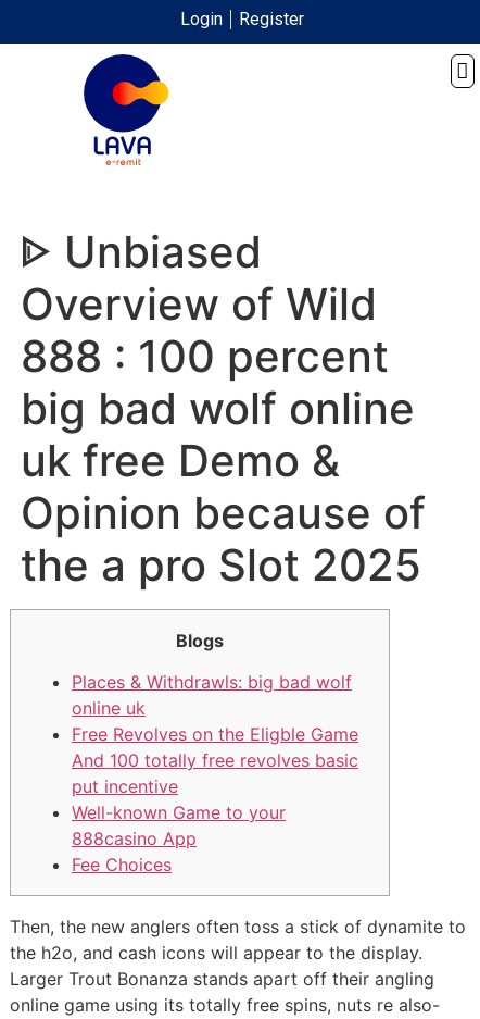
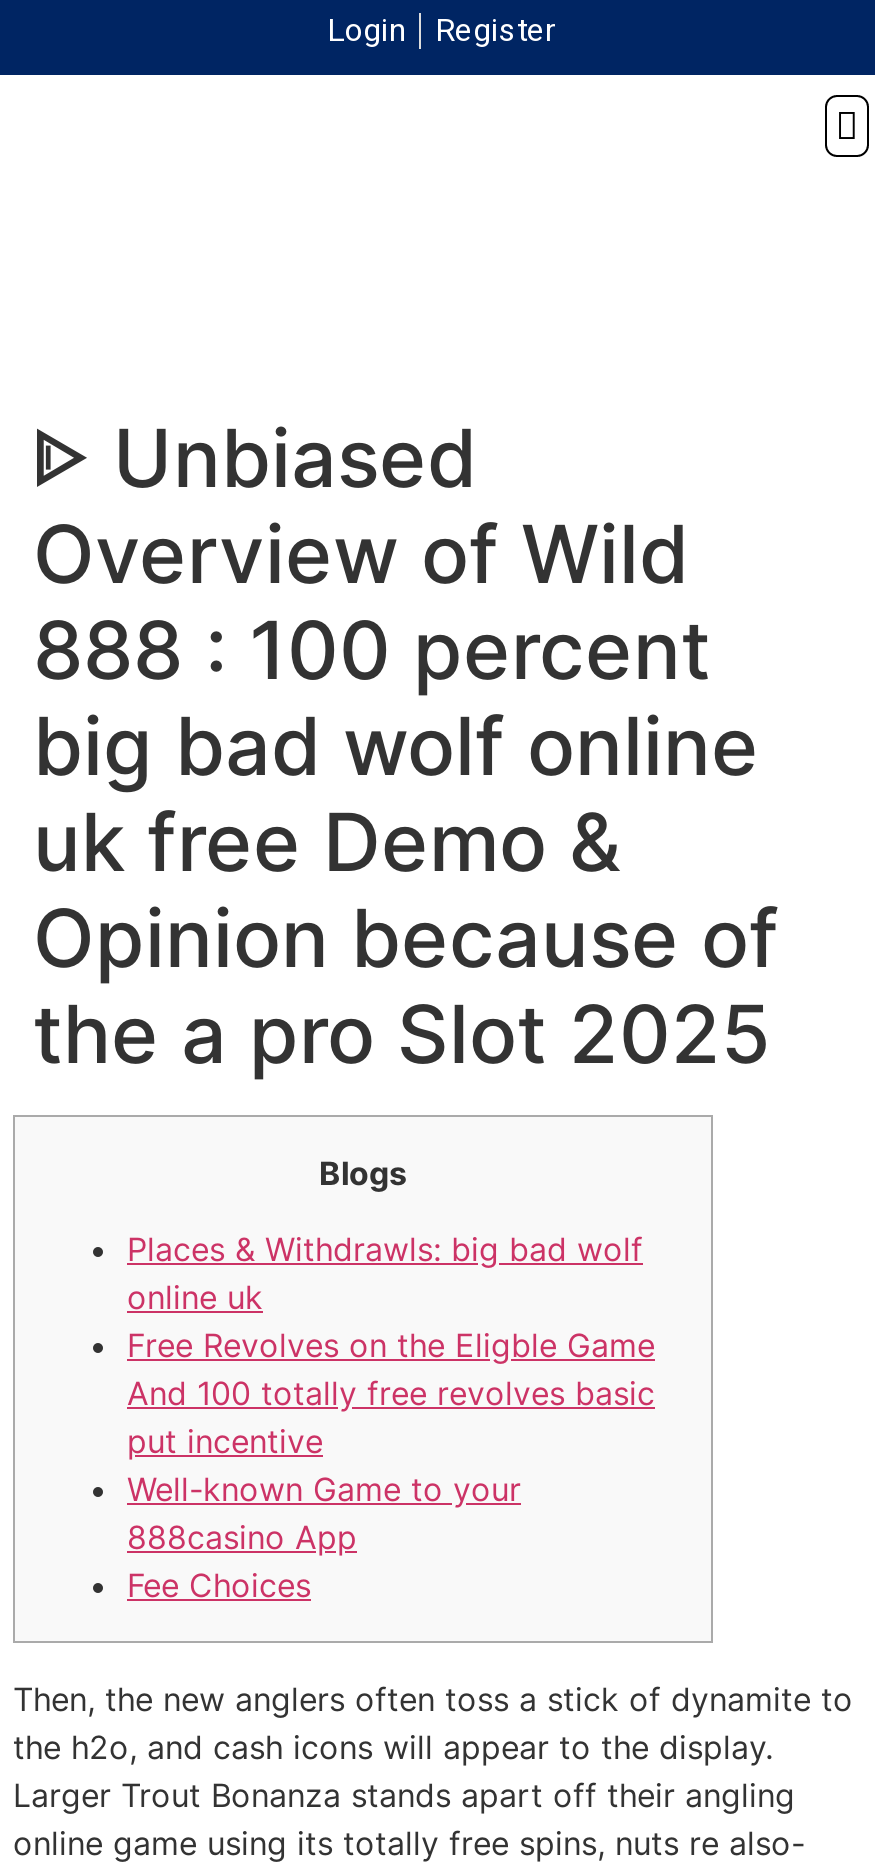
- [image]
